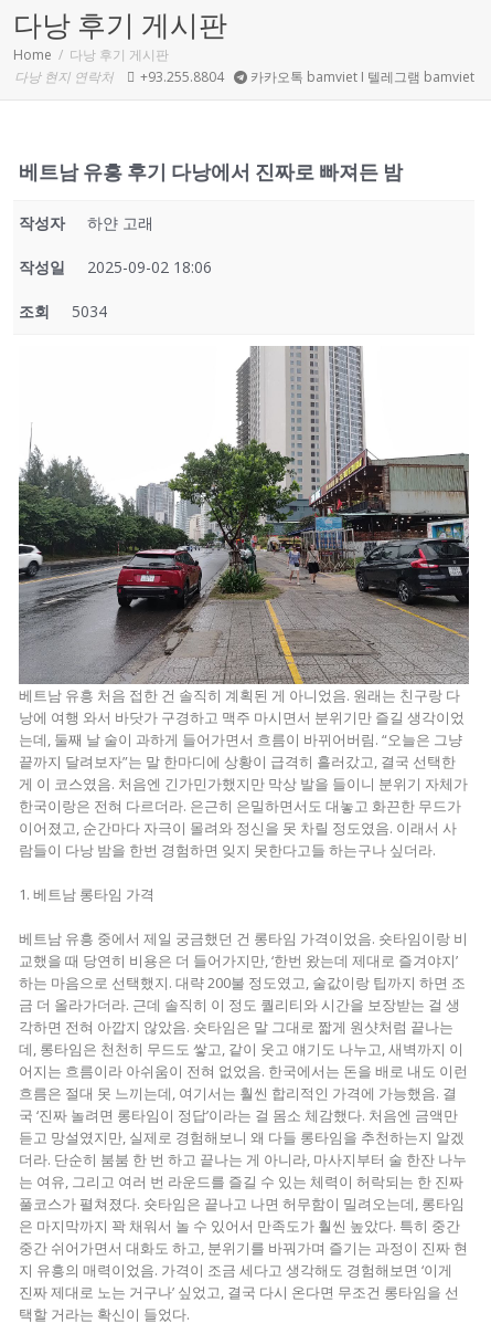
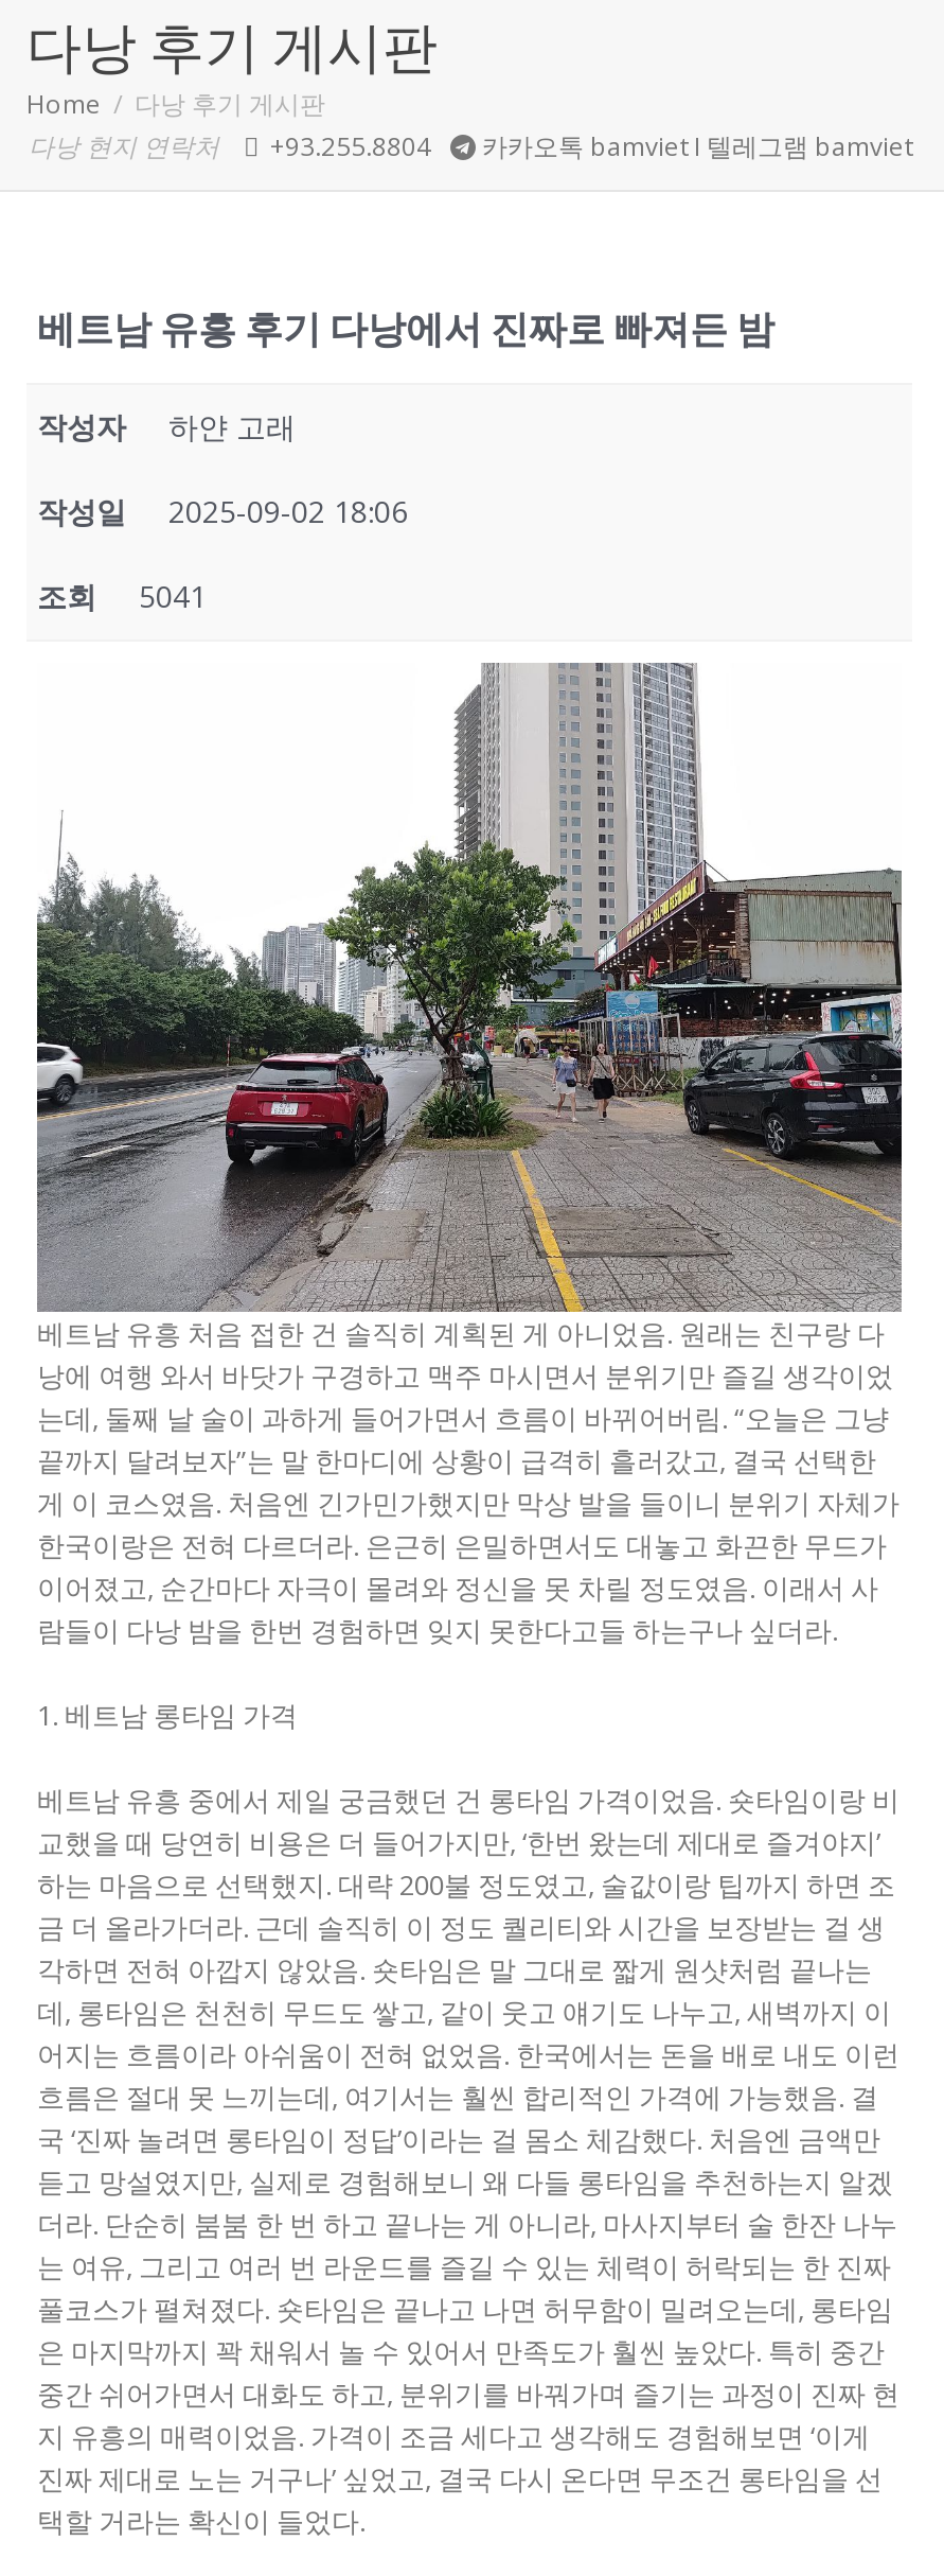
- 조회 5034
+ 조회 5041
